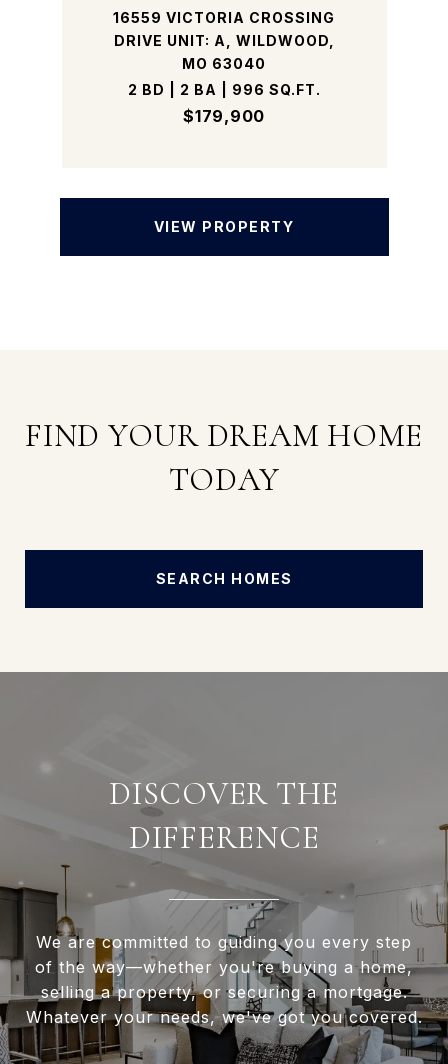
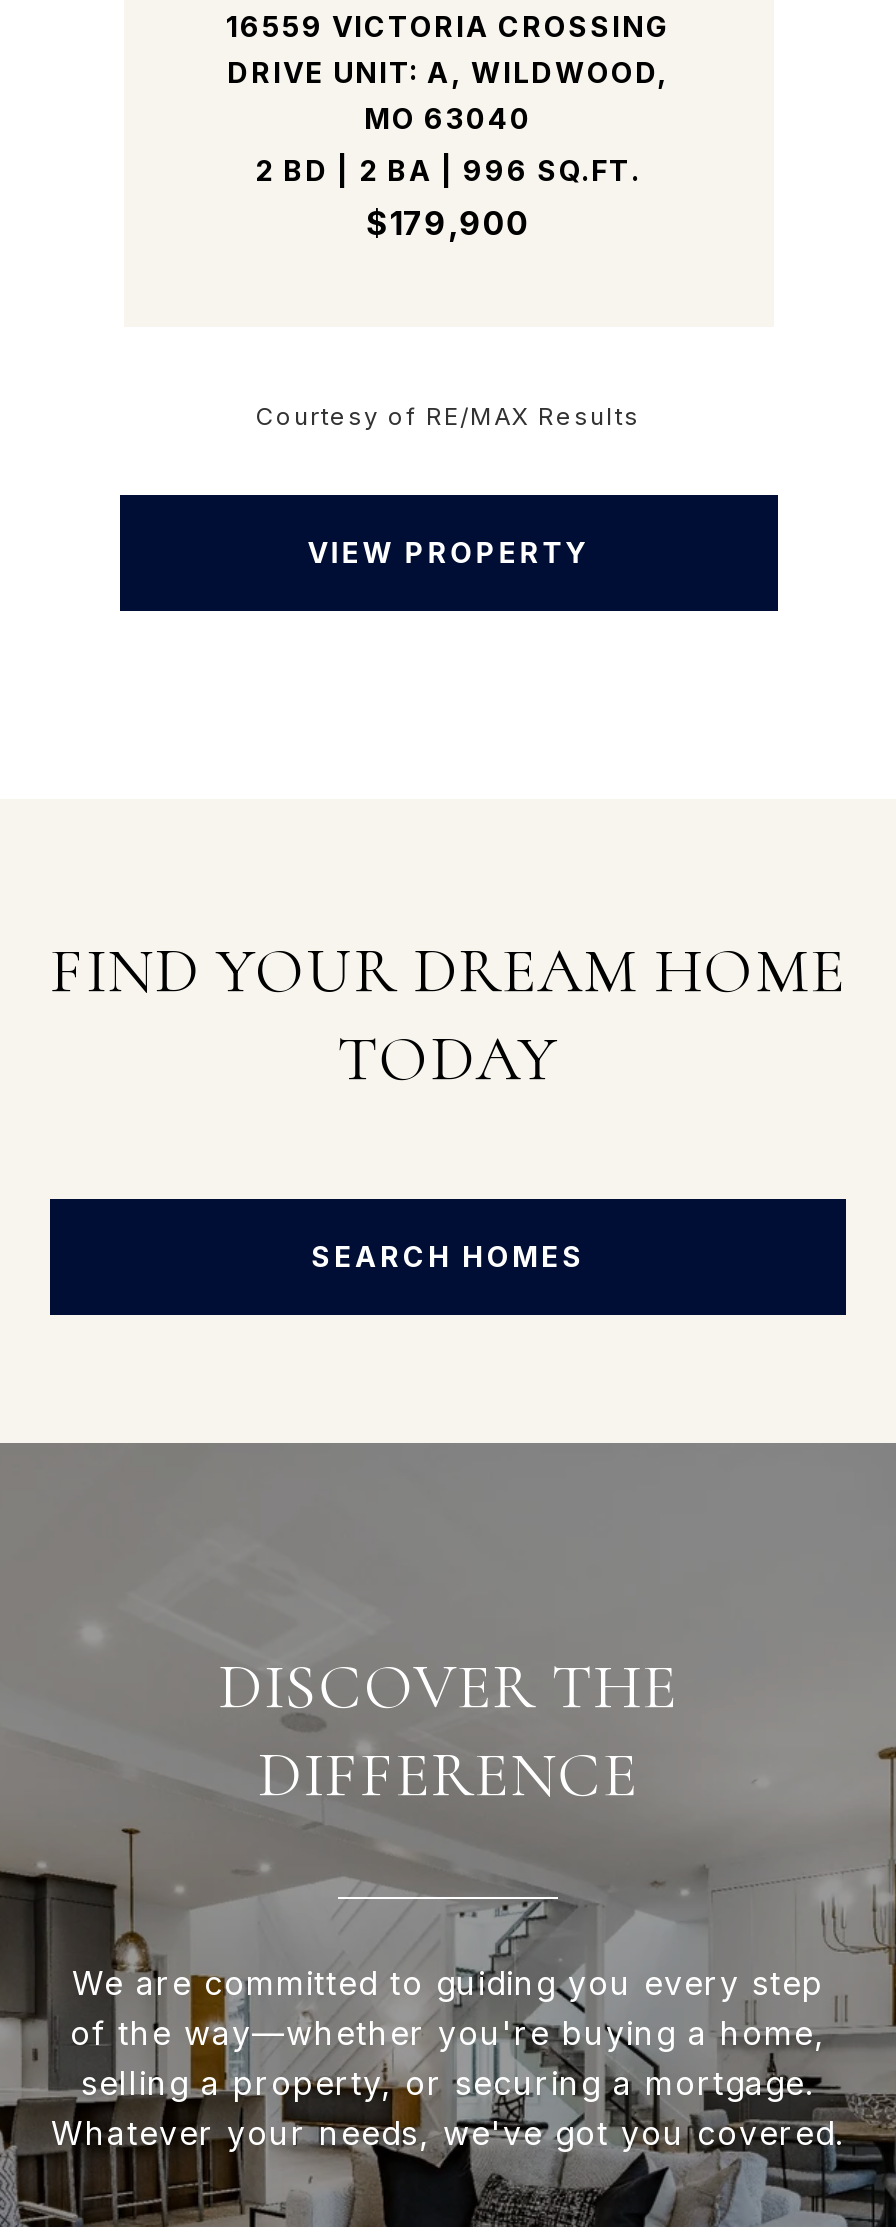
+ Courtesy of RE/MAX Results
